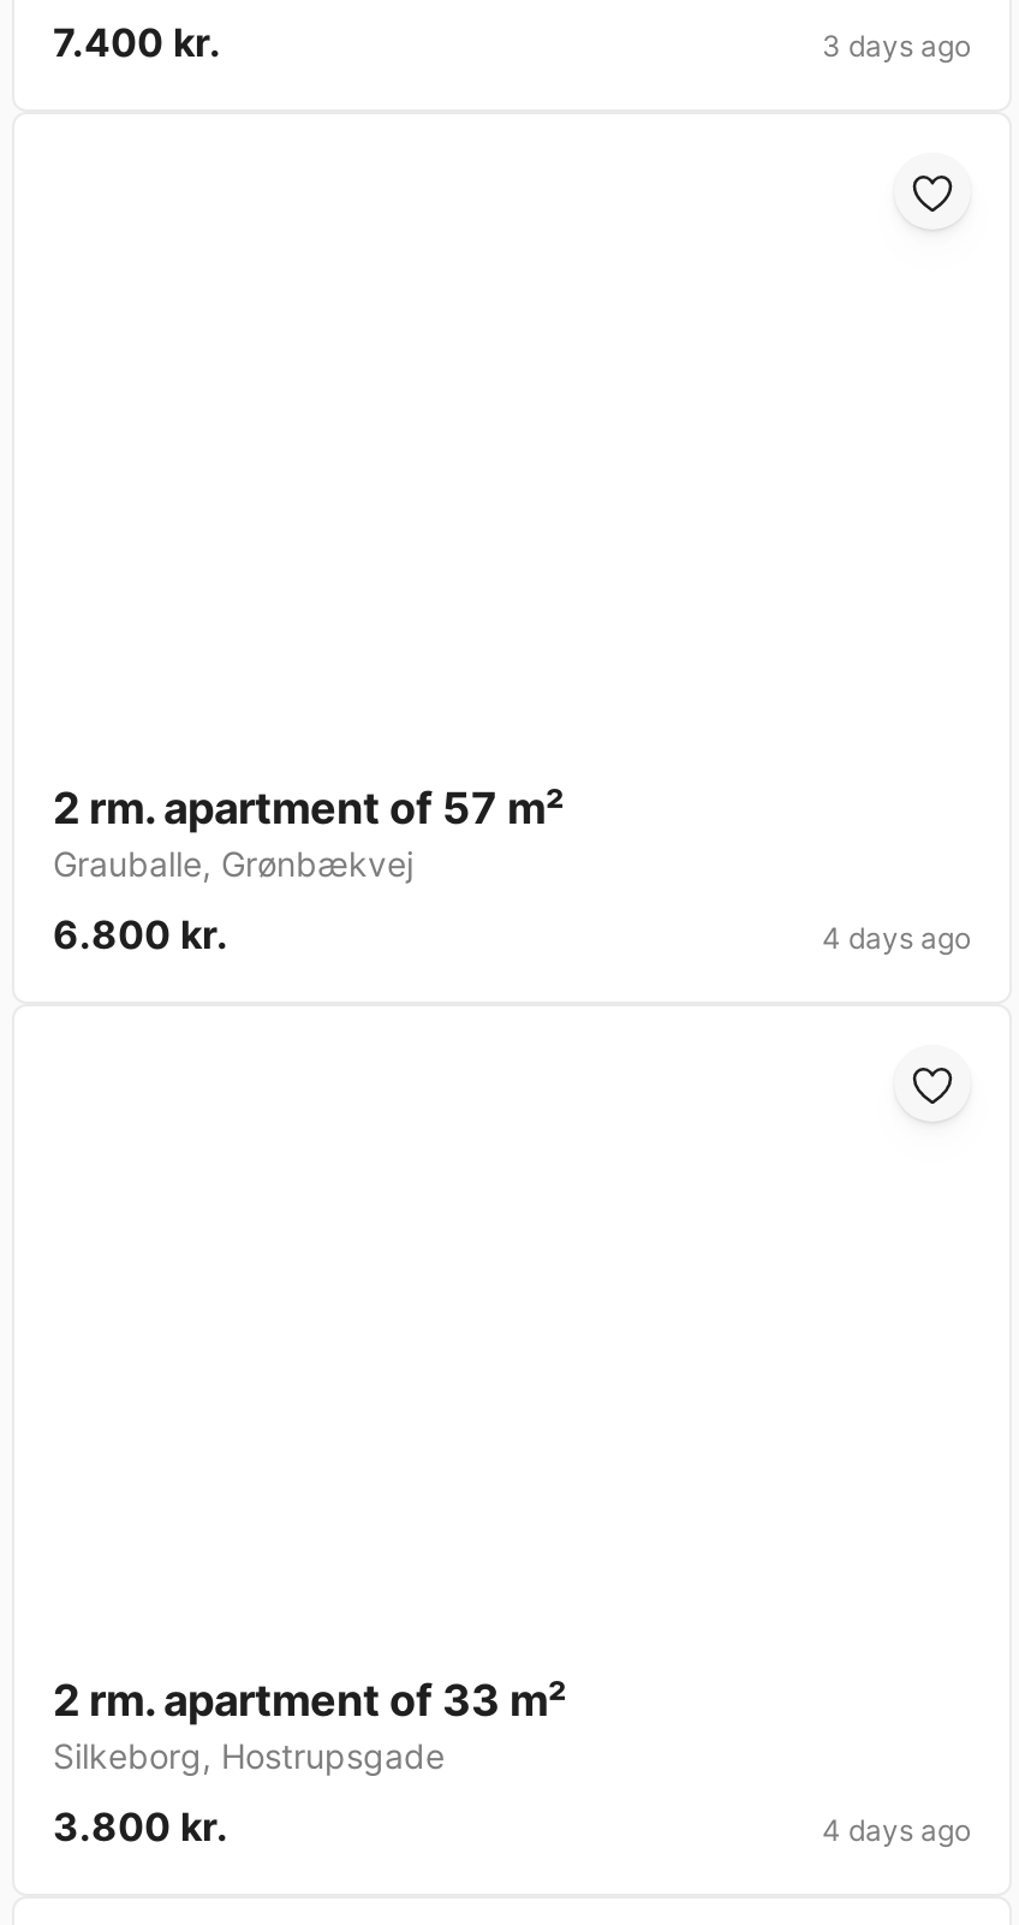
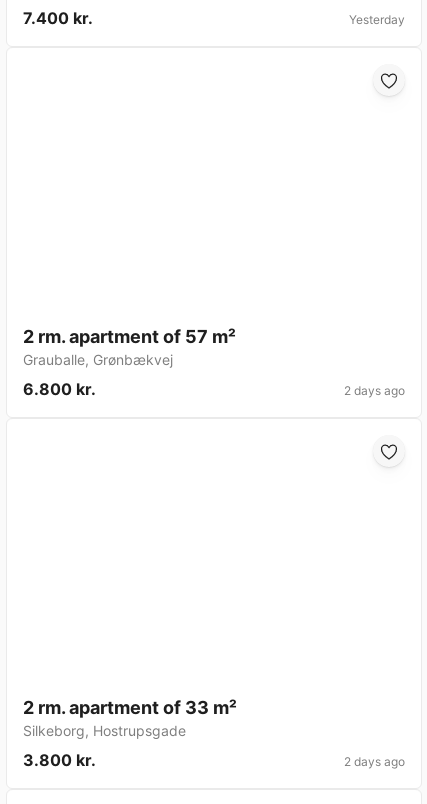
- 3 days ago
+ Yesterday

- 4 days ago
+ 2 days ago

- 4 days ago
+ 2 days ago
